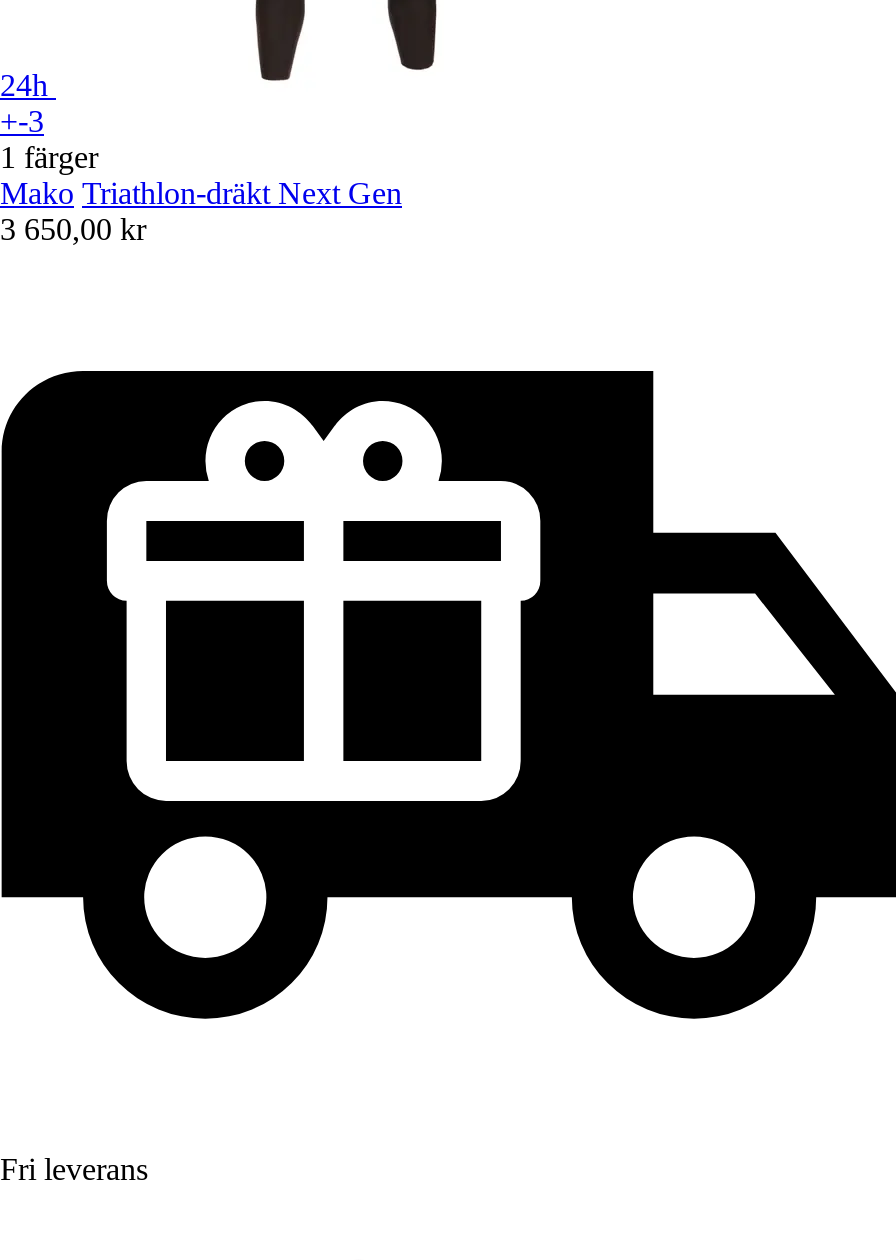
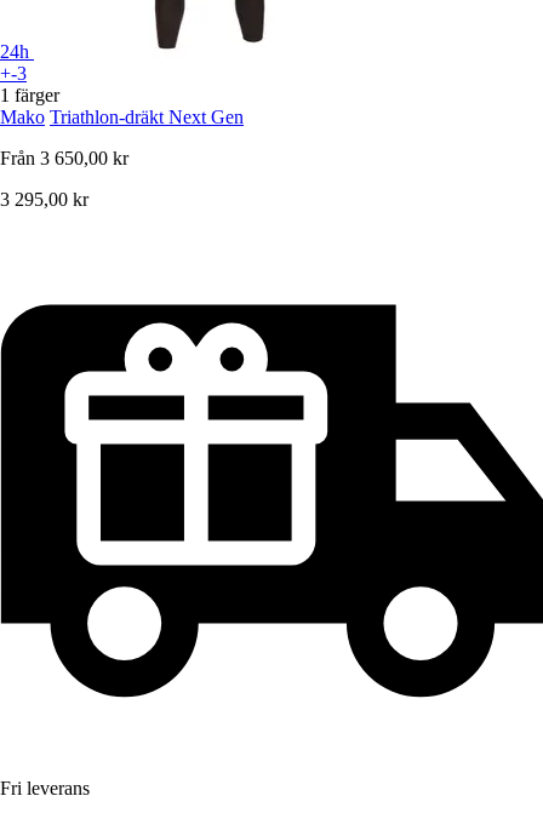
- 3 650,00 kr
+ Från 3 650,00 kr
+ 3 295,00 kr
